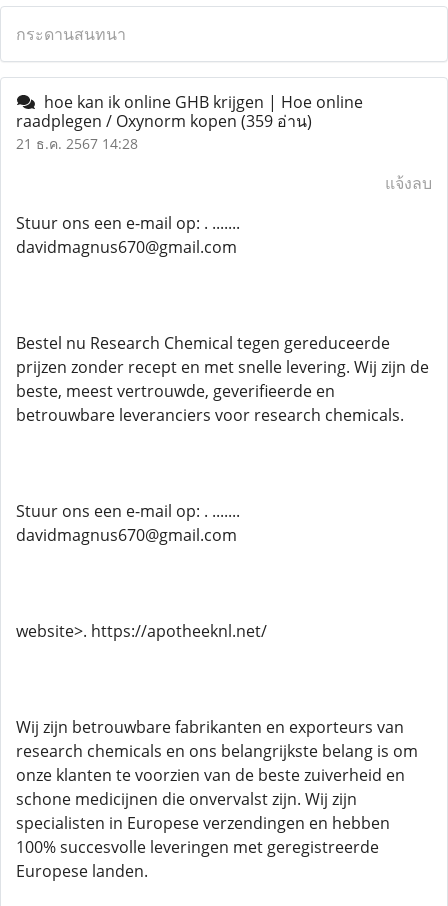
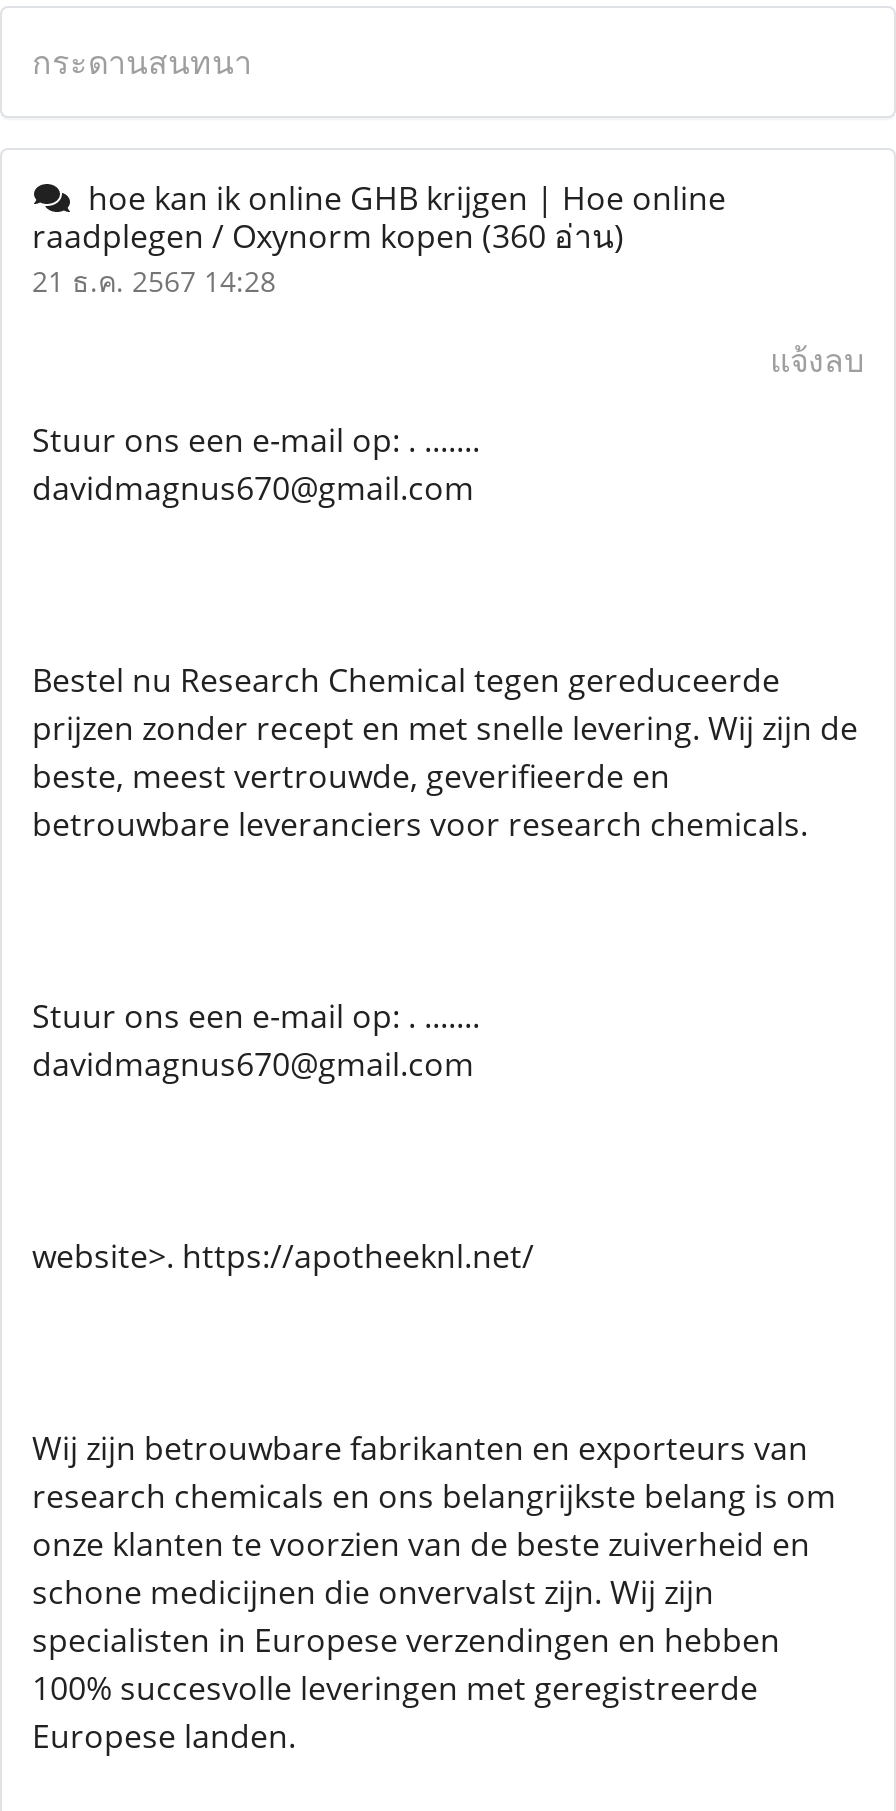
- raadplegen / Oxynorm kopen(359 อ่าน)
+ raadplegen / Oxynorm kopen(360 อ่าน)
